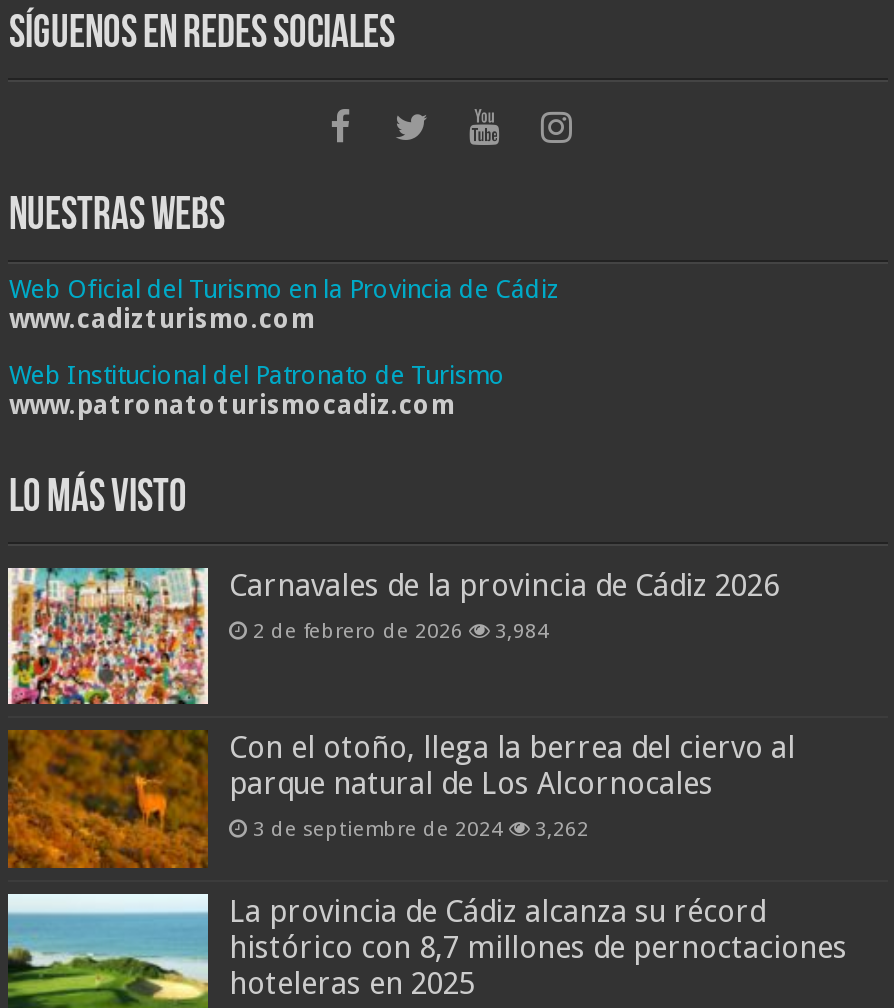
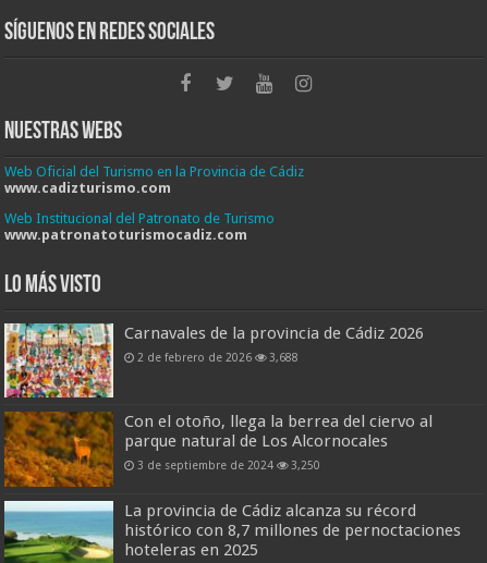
- 2 de febrero de 2026 3,984
+ 2 de febrero de 2026 3,688

- 3 de septiembre de 2024 3,262
+ 3 de septiembre de 2024 3,250
